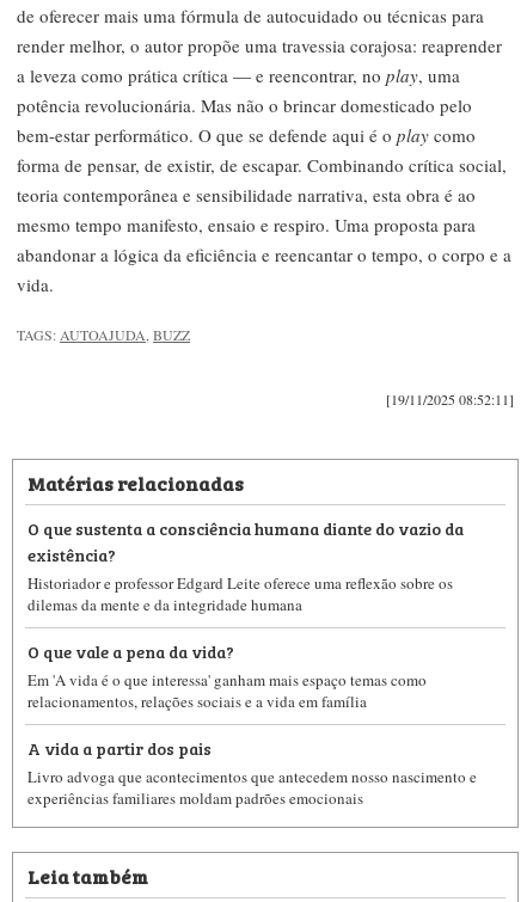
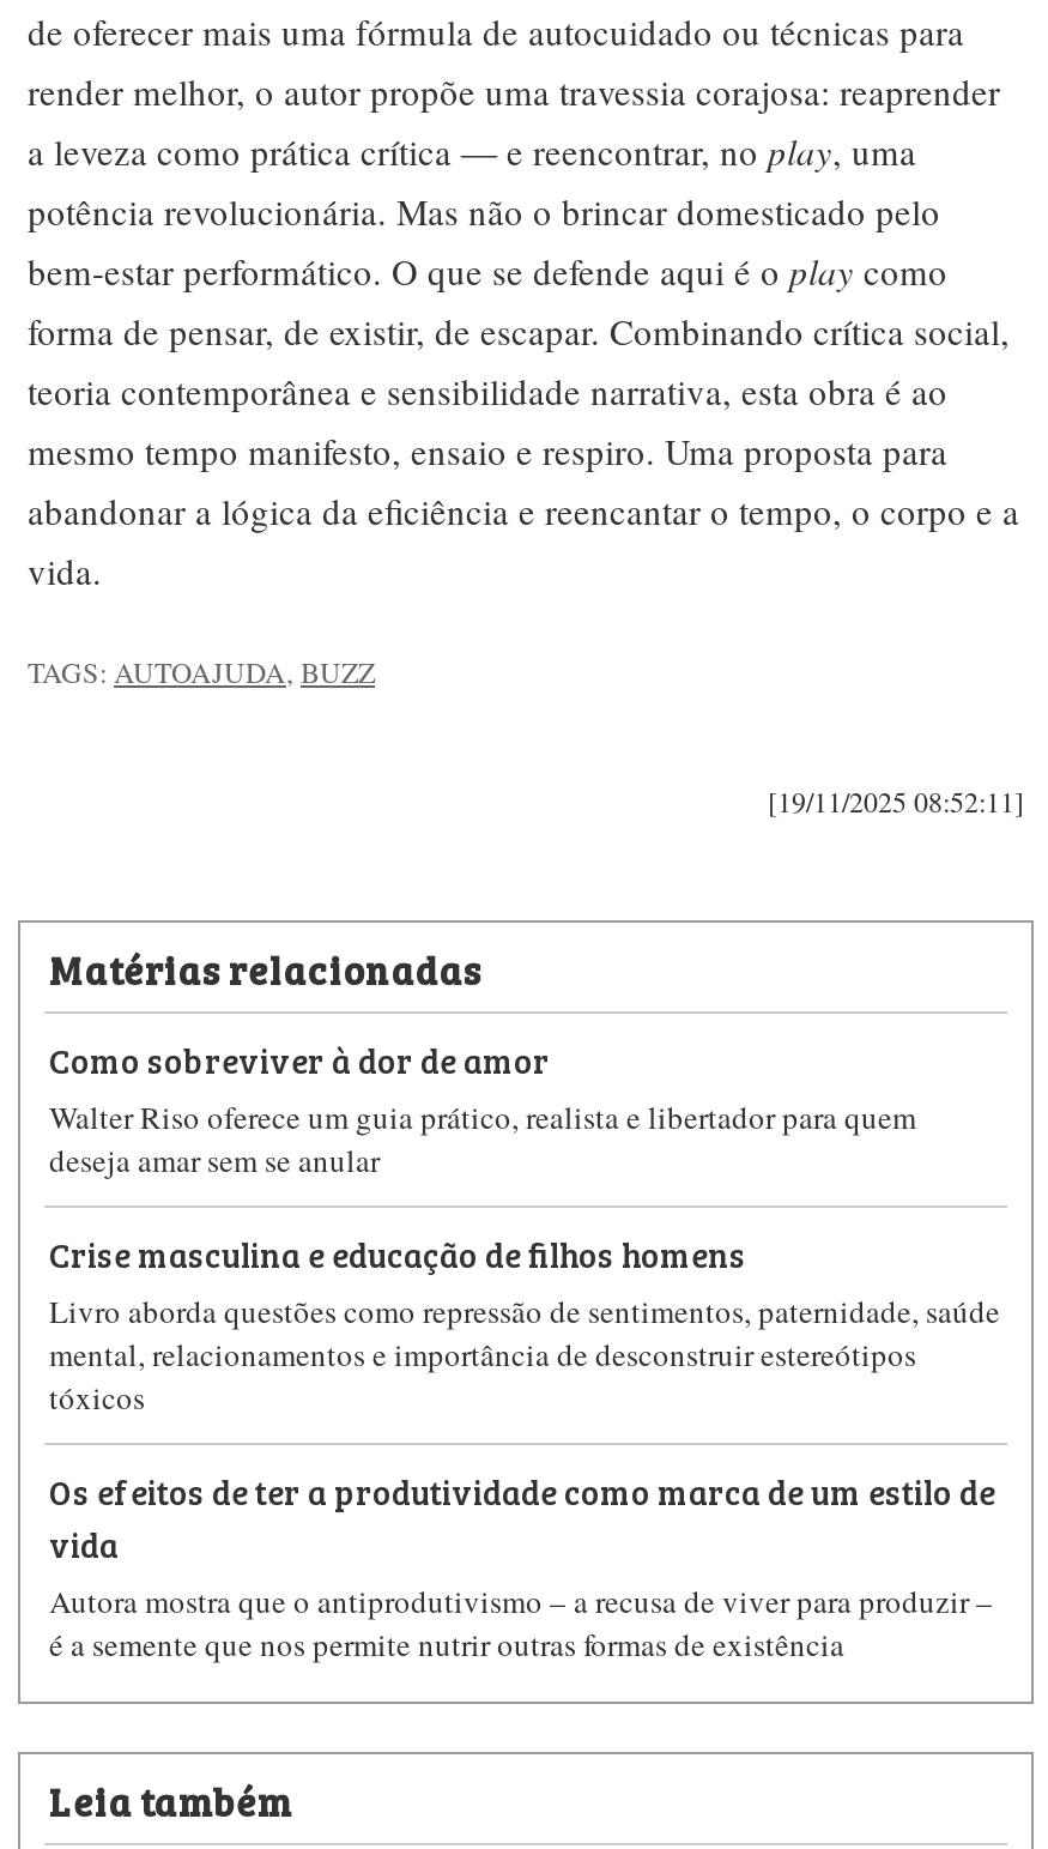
- O que sustenta a consciência humana diante do vazio da
- existência?
- Historiador e professor Edgard Leite oferece uma reflexão sobre os
- dilemas da mente e da integridade humana
+ Como sobreviver à dor de amor
+ Walter Riso oferece um guia prático, realista e libertador para quem
+ deseja amar sem se anular

- O que vale a pena da vida?
- Em 'A vida é o que interessa' ganham mais espaço temas como
- relacionamentos, relações sociais e a vida em família
+ Crise masculina e educação de filhos homens
+ Livro aborda questões como repressão de sentimentos, paternidade, saúde
+ mental, relacionamentos e importância de desconstruir estereótipos
+ tóxicos

- A vida a partir dos pais
- Livro advoga que acontecimentos que antecedem nosso nascimento e
- experiências familiares moldam padrões emocionais
+ Os efeitos de ter a produtividade como marca de um estilo de
+ vida
+ Autora mostra que o antiprodutivismo – a recusa de viver para produzir –
+ é a semente que nos permite nutrir outras formas de existência
